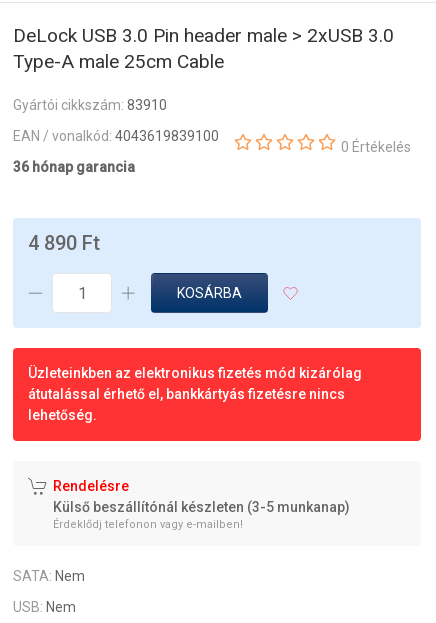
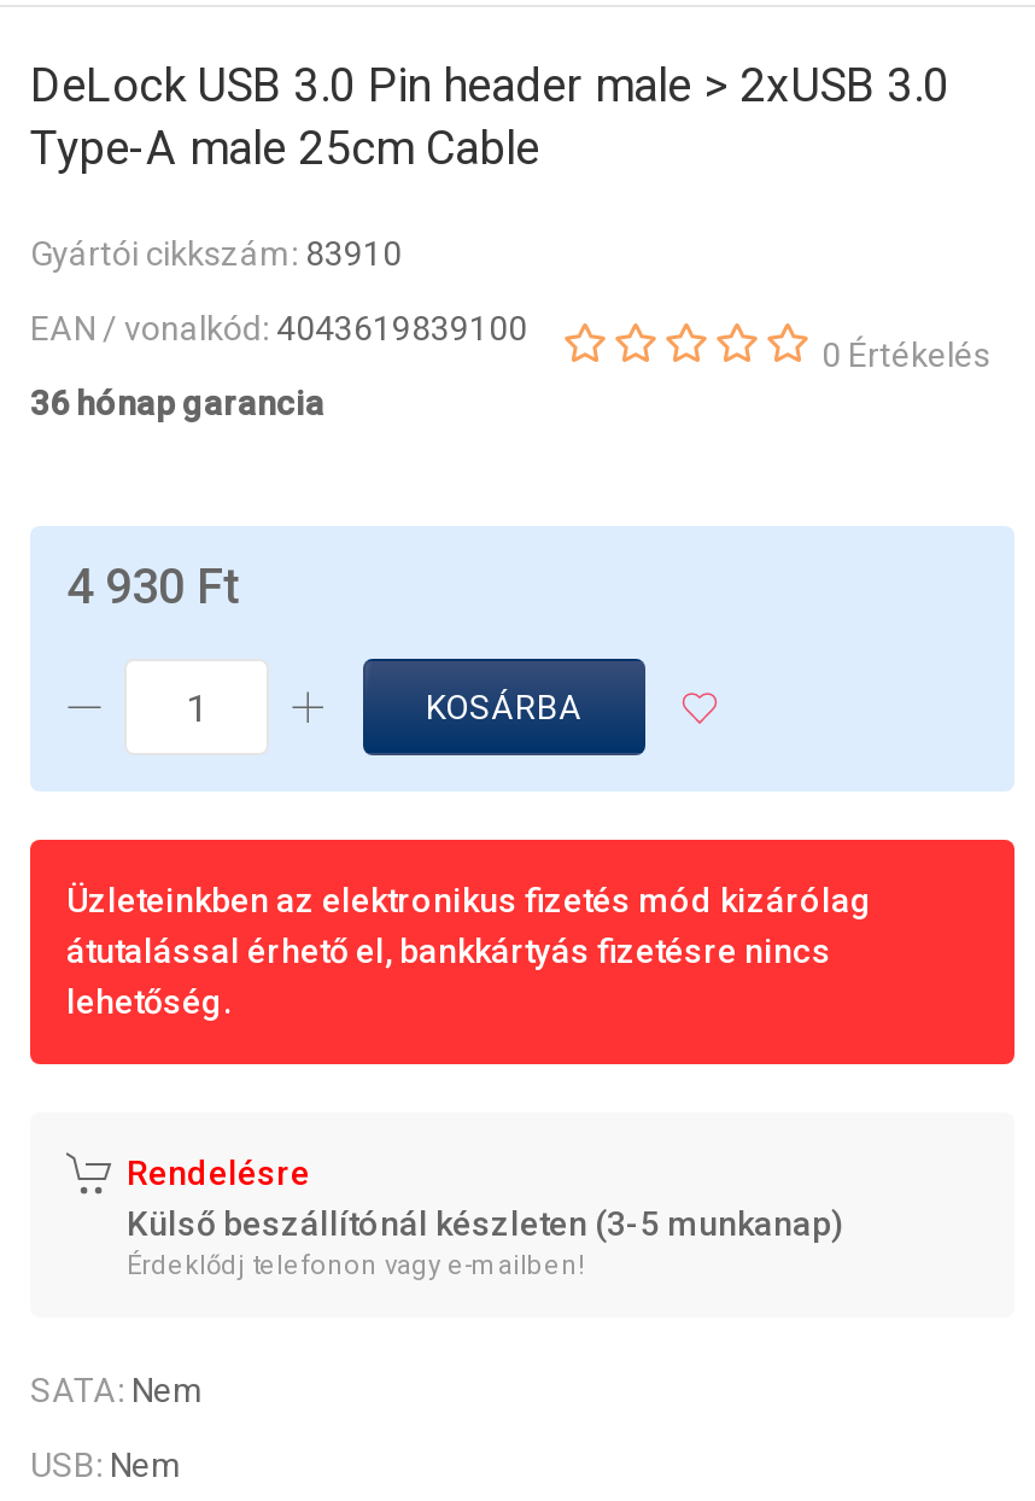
- 4 890 Ft
+ 4 930 Ft
